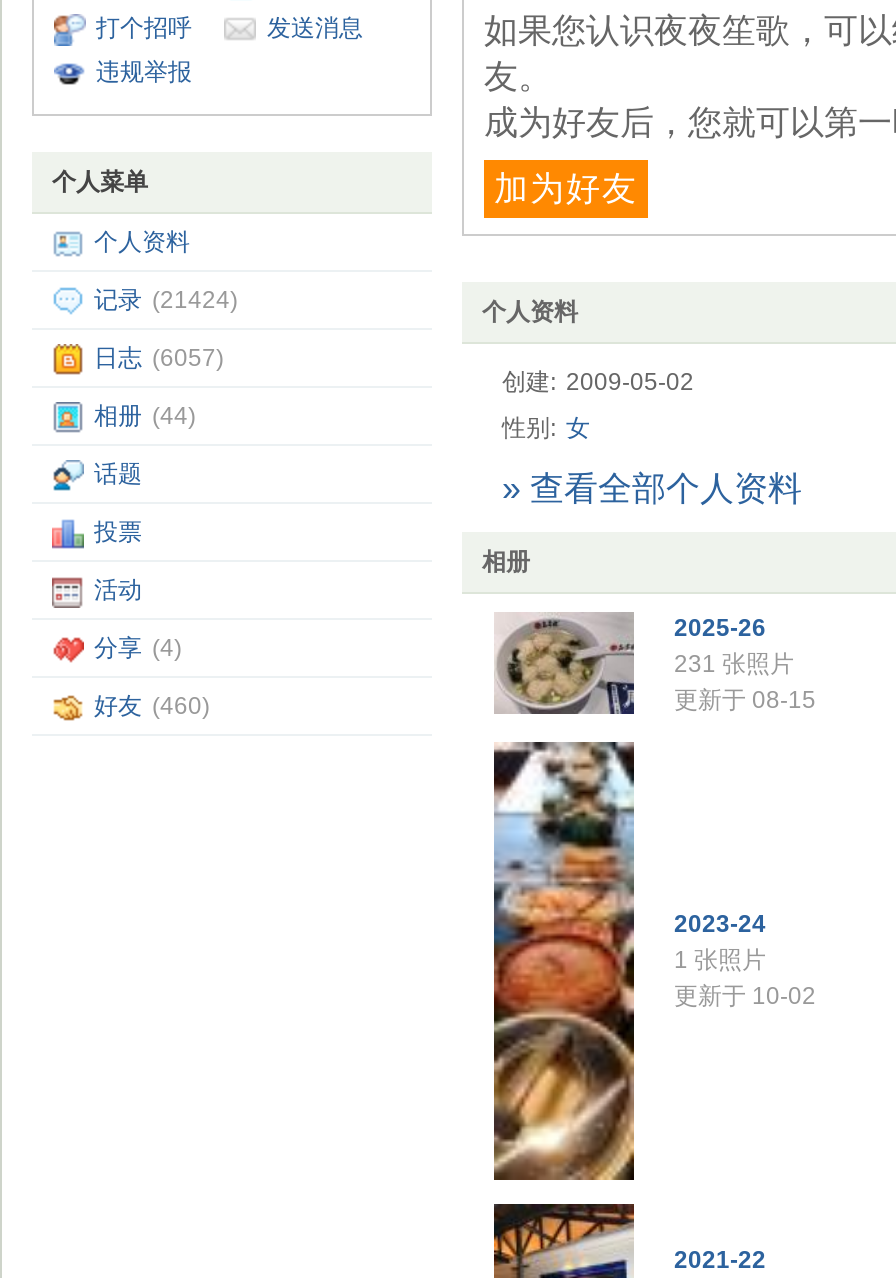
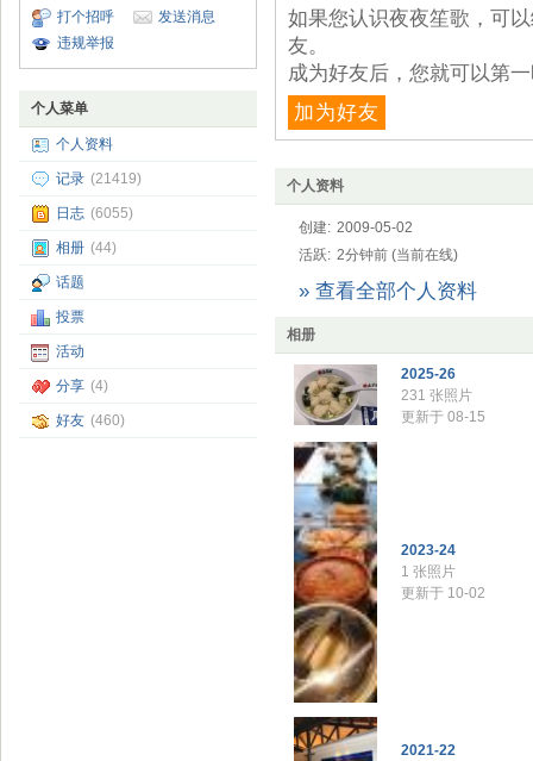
- 记录 (21424)
+ 记录 (21419)

- 日志 (6057)
+ 日志 (6055)

- 性别: 女
+ 活跃: 2分钟前 (当前在线)
